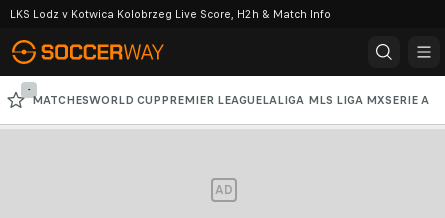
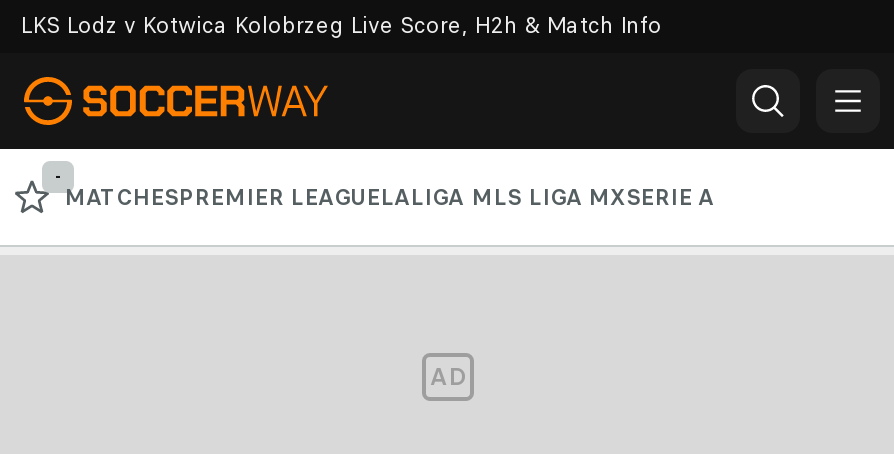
- MATCHESWORLD CUP PREMIER LEAGUELALIGA MLS LIGA MXSERIE A
+ MATCHESPREMIER LEAGUELALIGA MLS LIGA MXSERIE A
